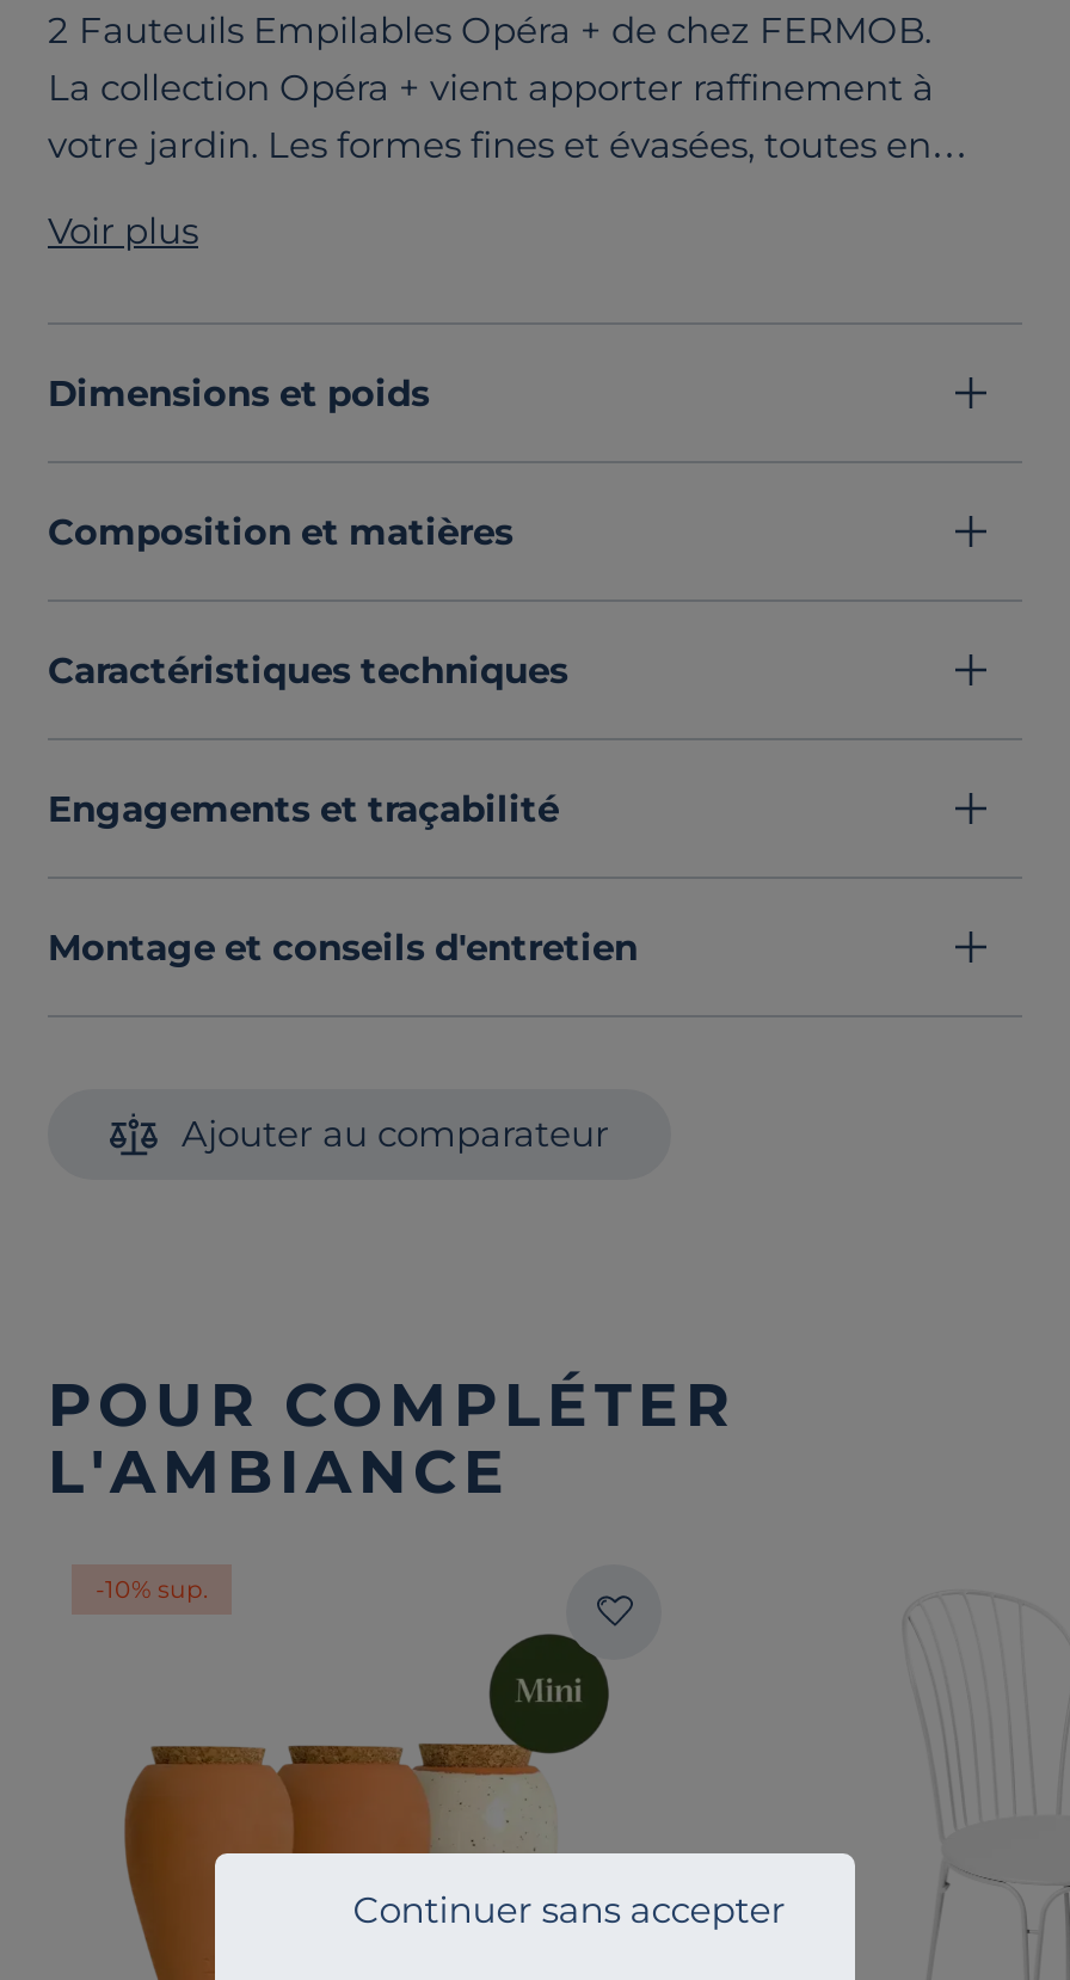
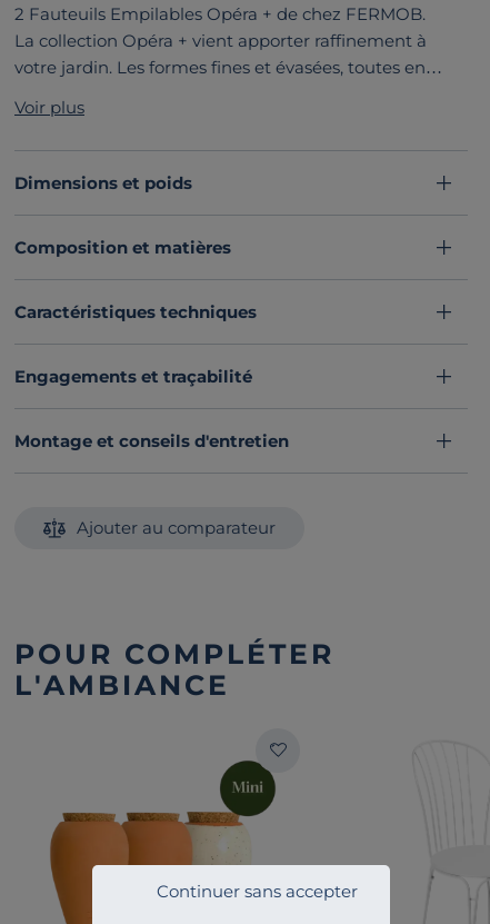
- -10% sup.
